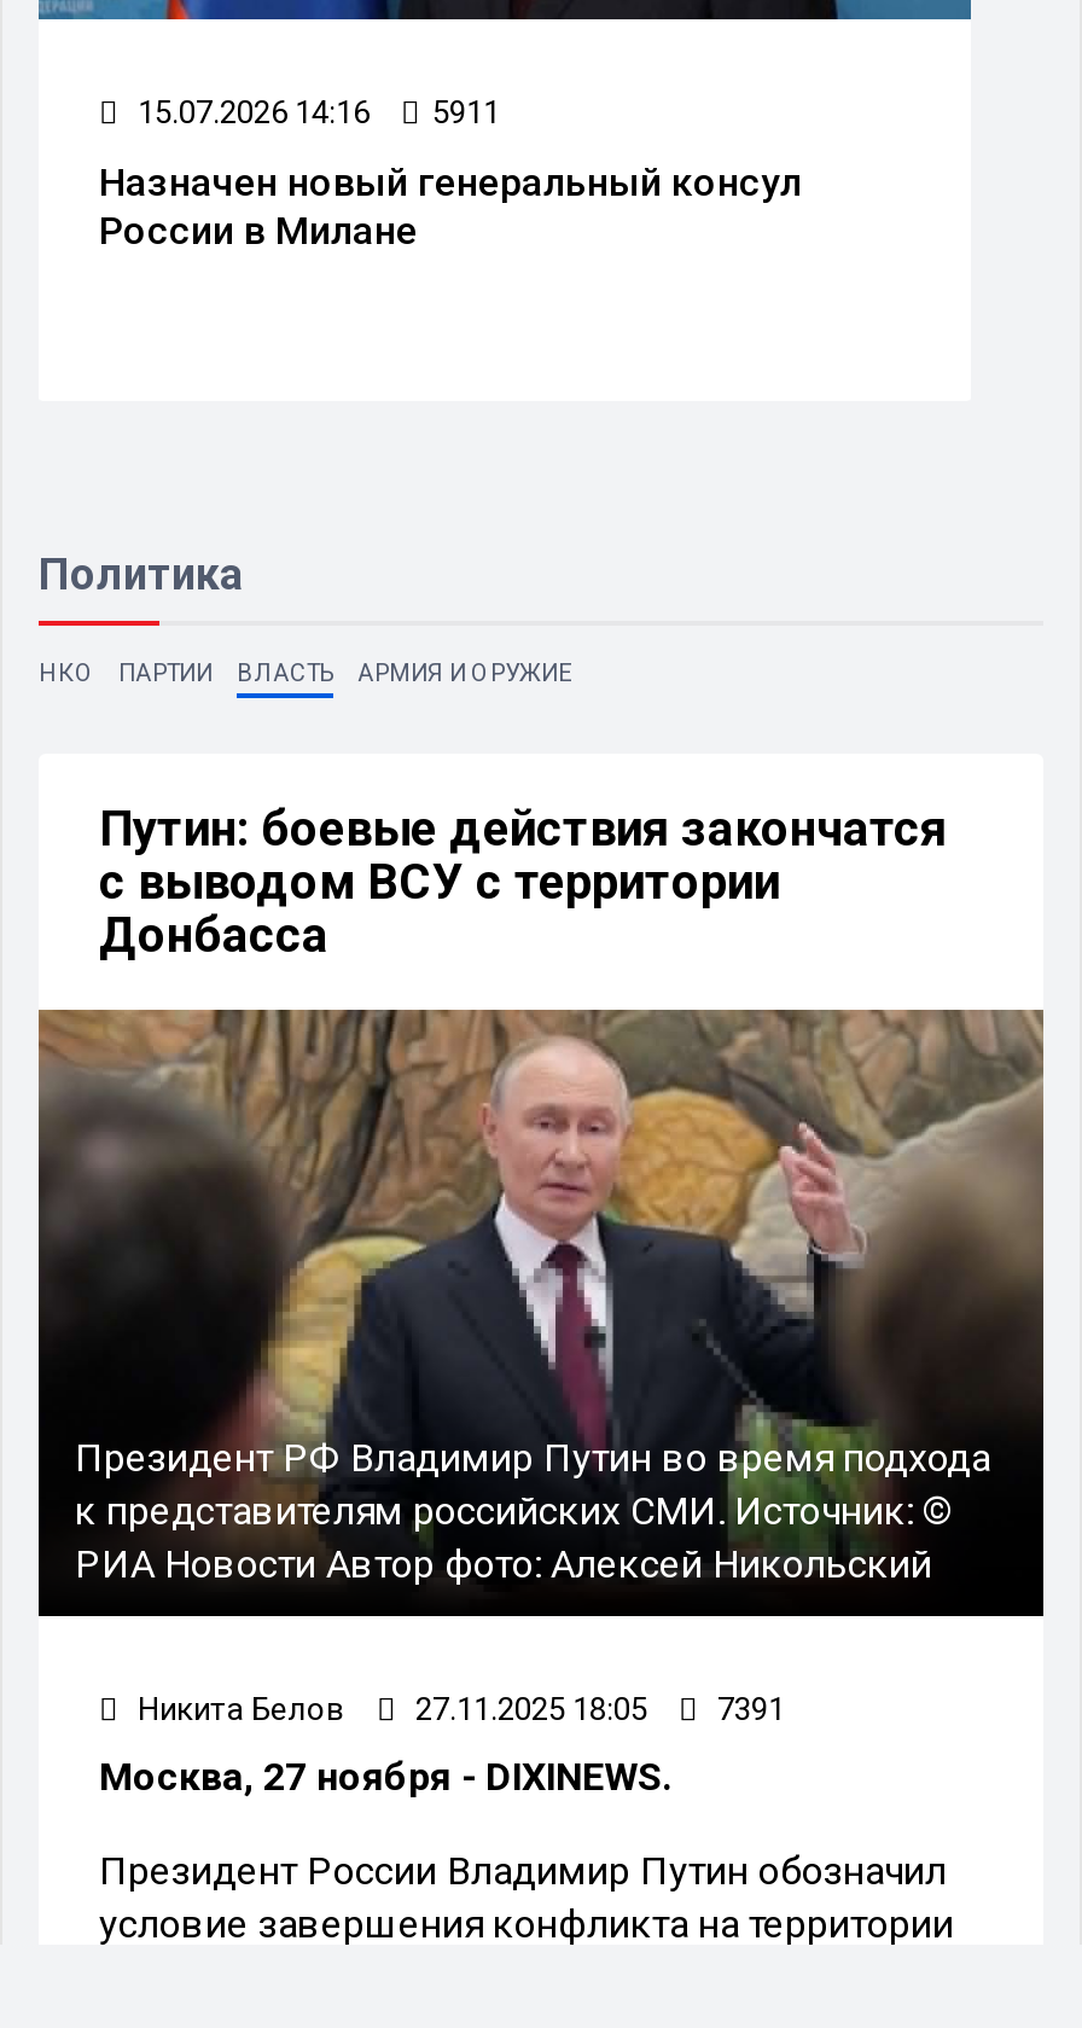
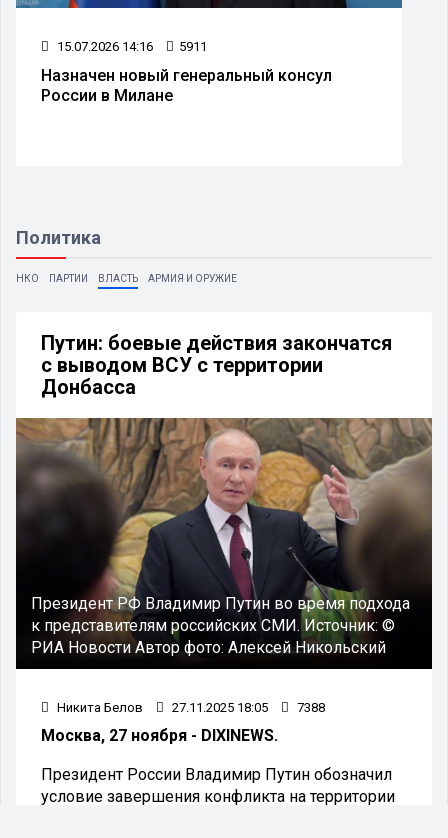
- Никита Белов 27.11.2025 18:05 7391
+ Никита Белов 27.11.2025 18:05 7388
